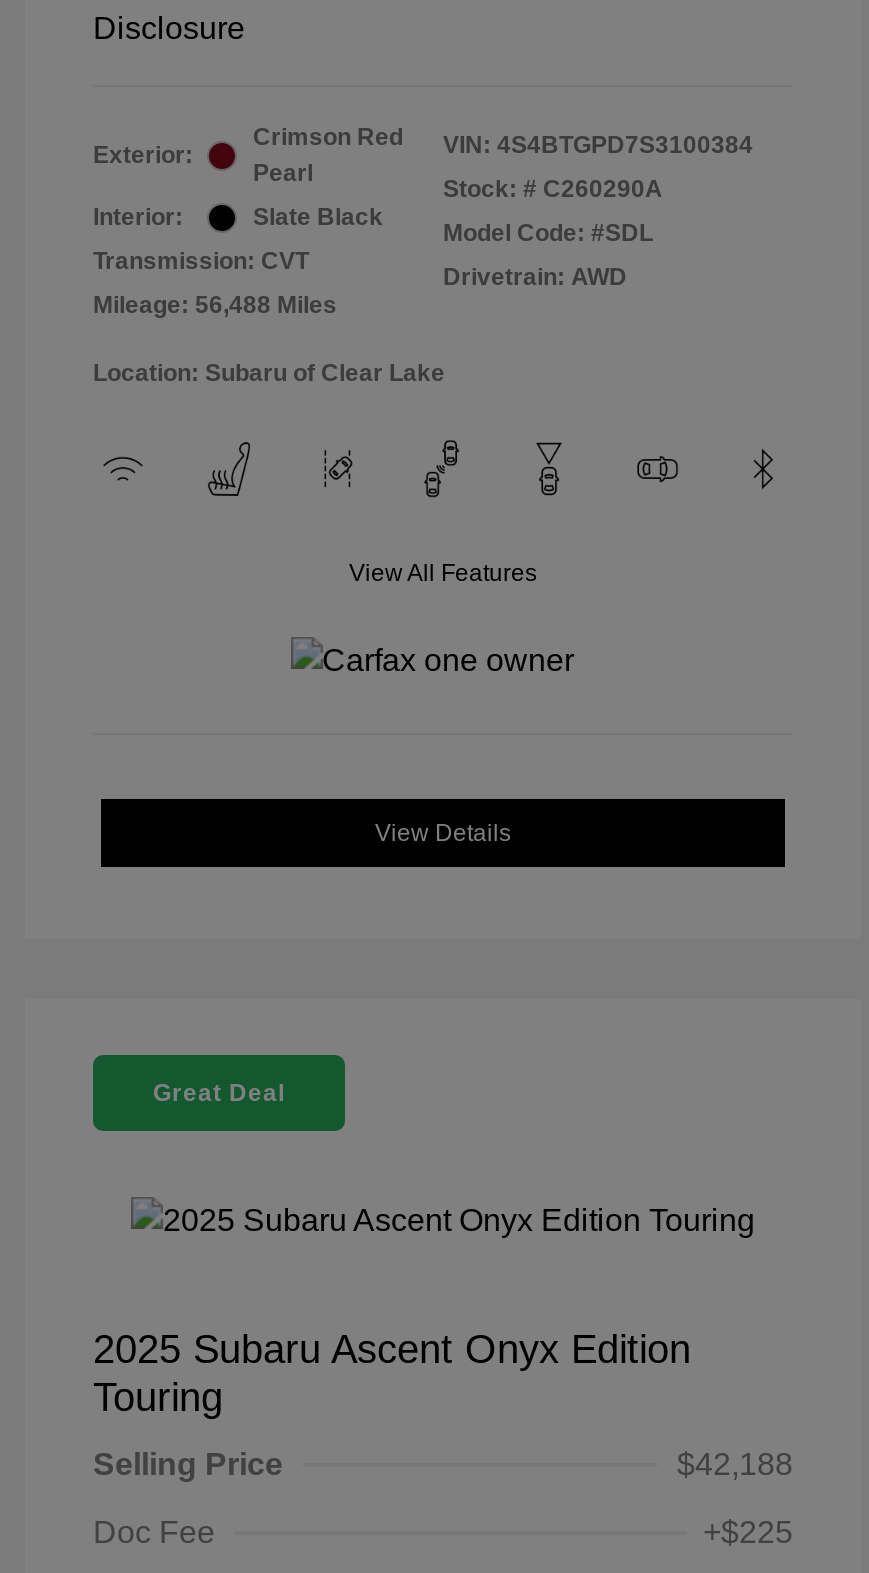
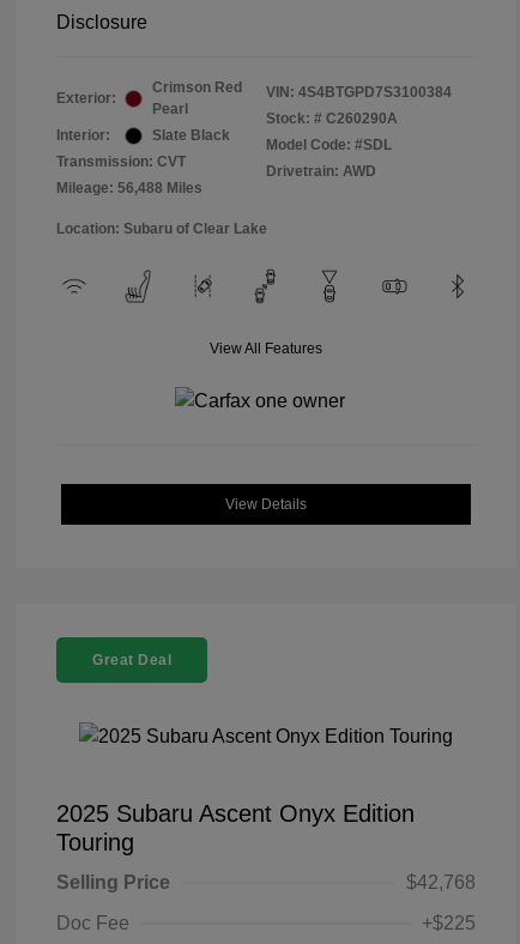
- $42,188
+ $42,768
